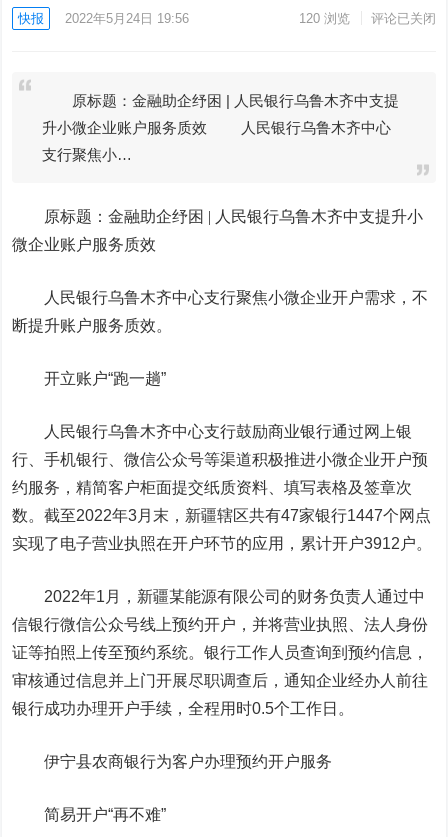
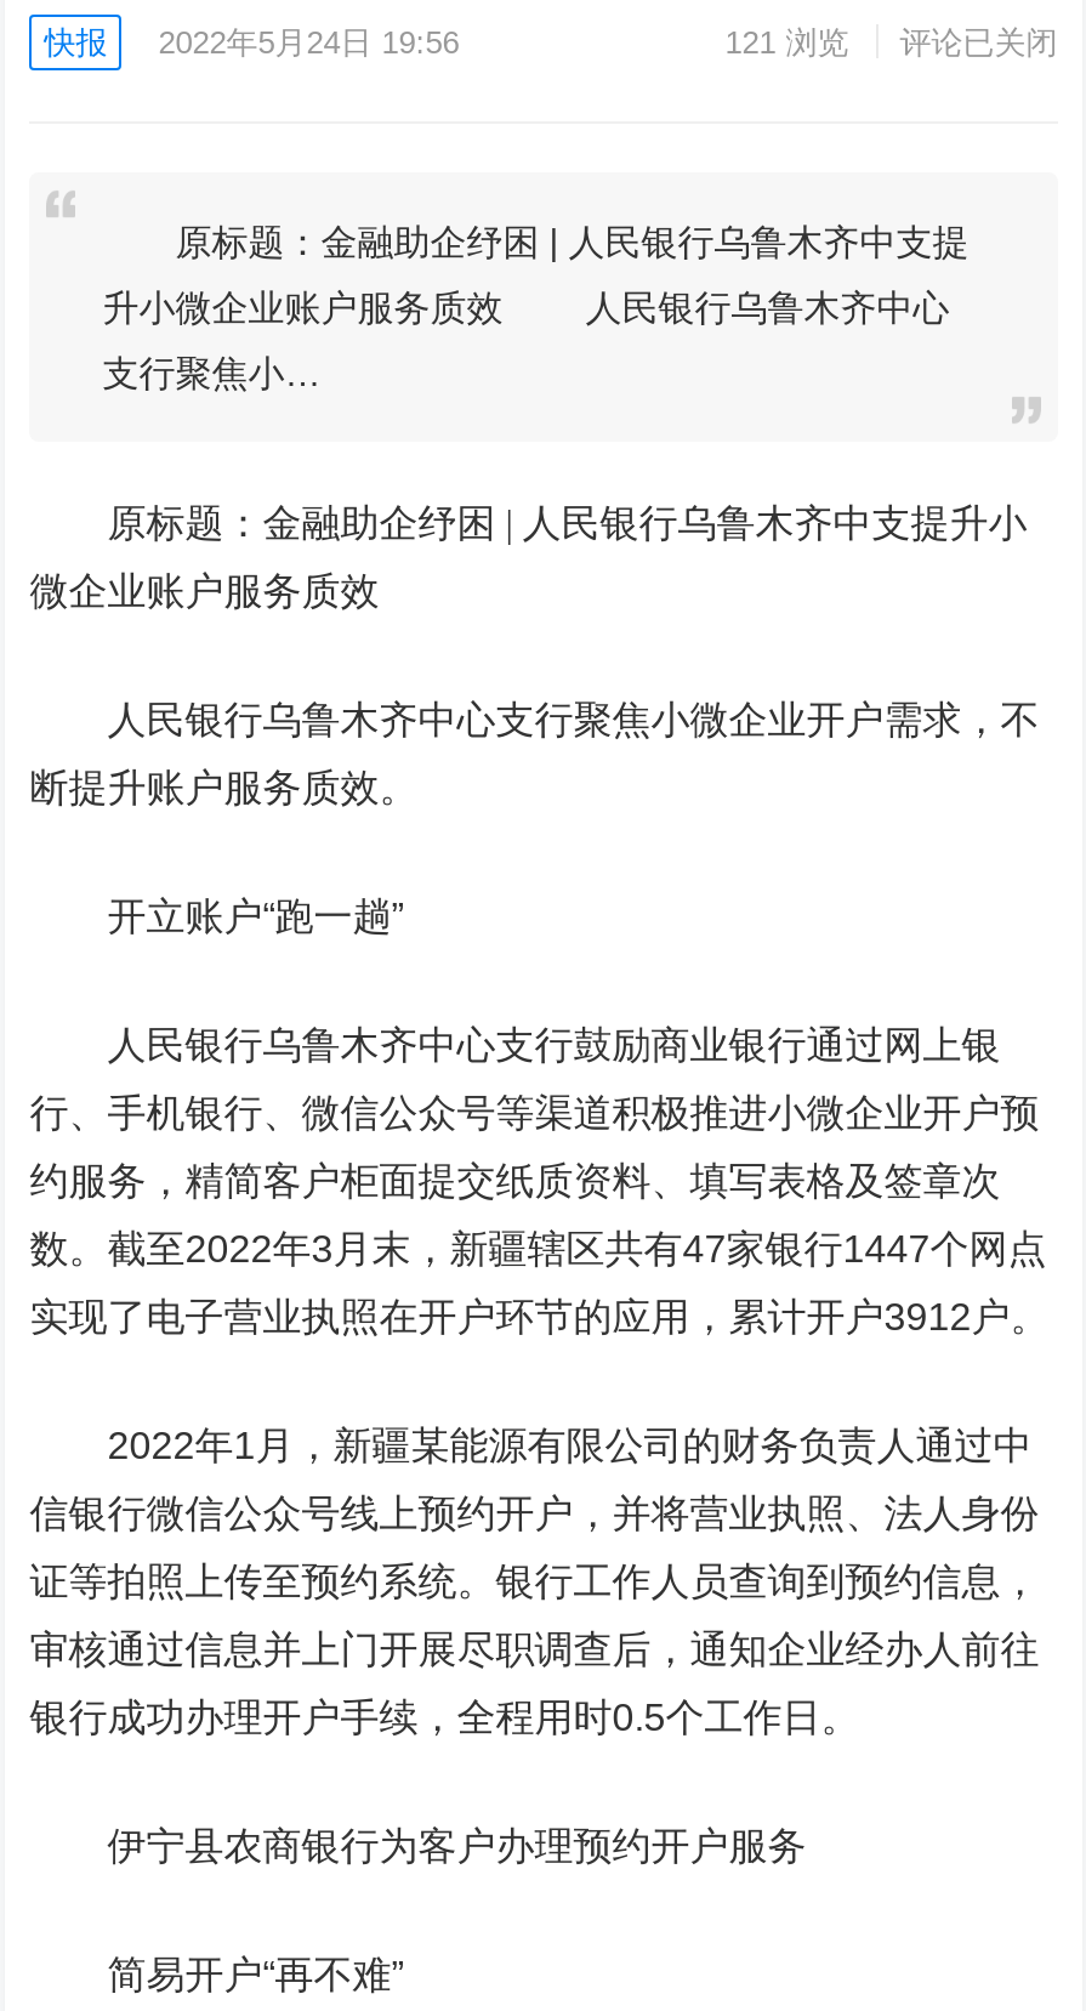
- 120浏览 评论已关闭
+ 121浏览 评论已关闭
